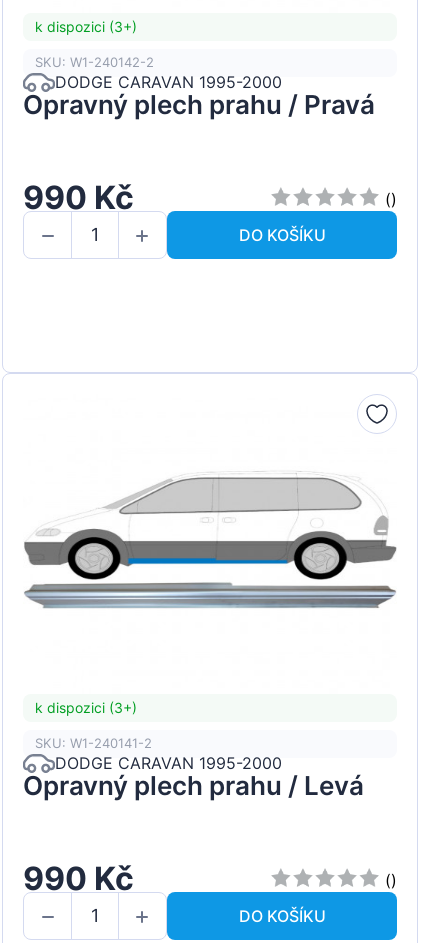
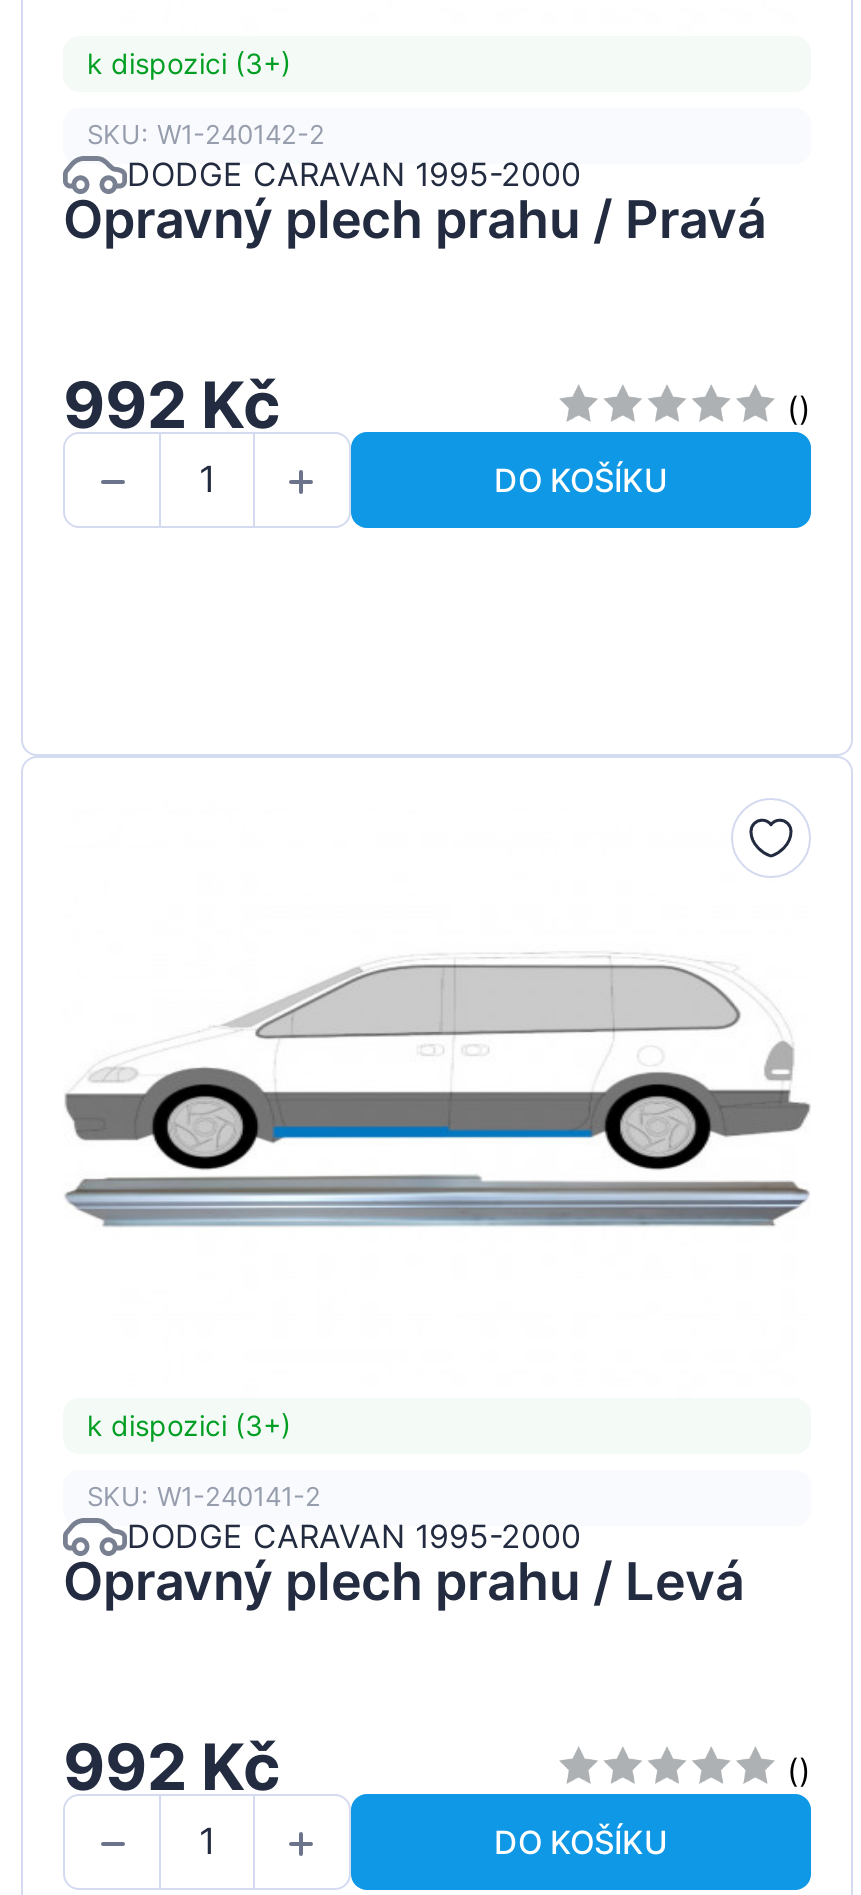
- 990 Kč
+ 992 Kč

- 990 Kč
+ 992 Kč
